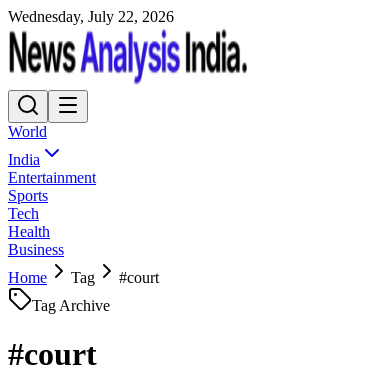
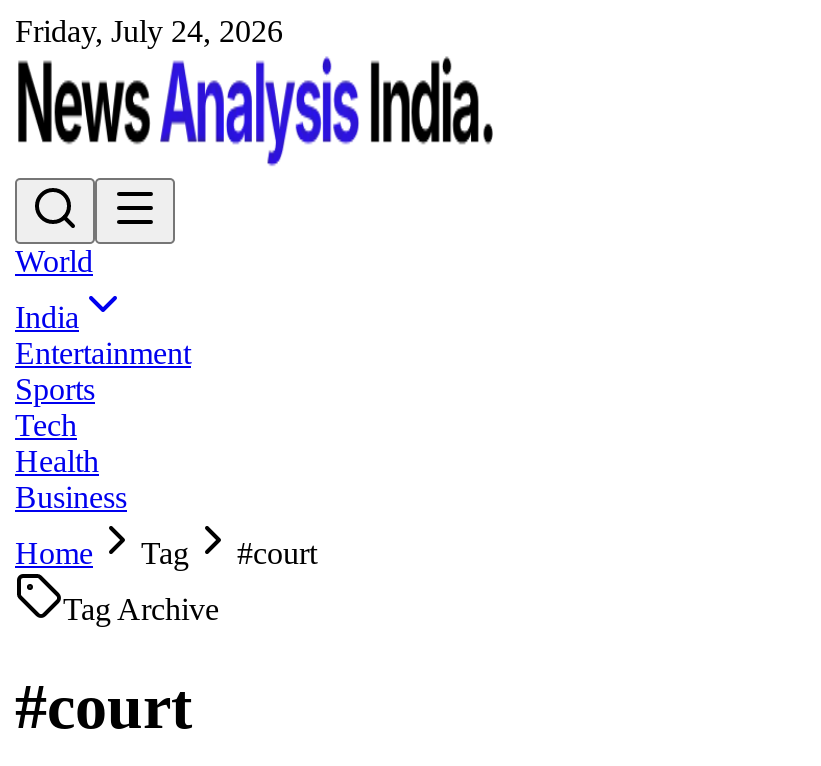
- Wednesday, July 22, 2026
+ Friday, July 24, 2026
